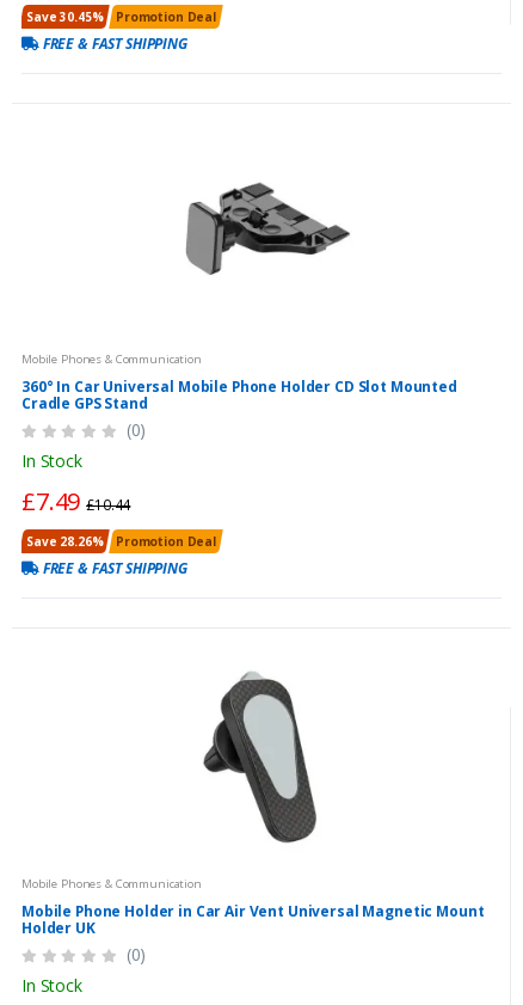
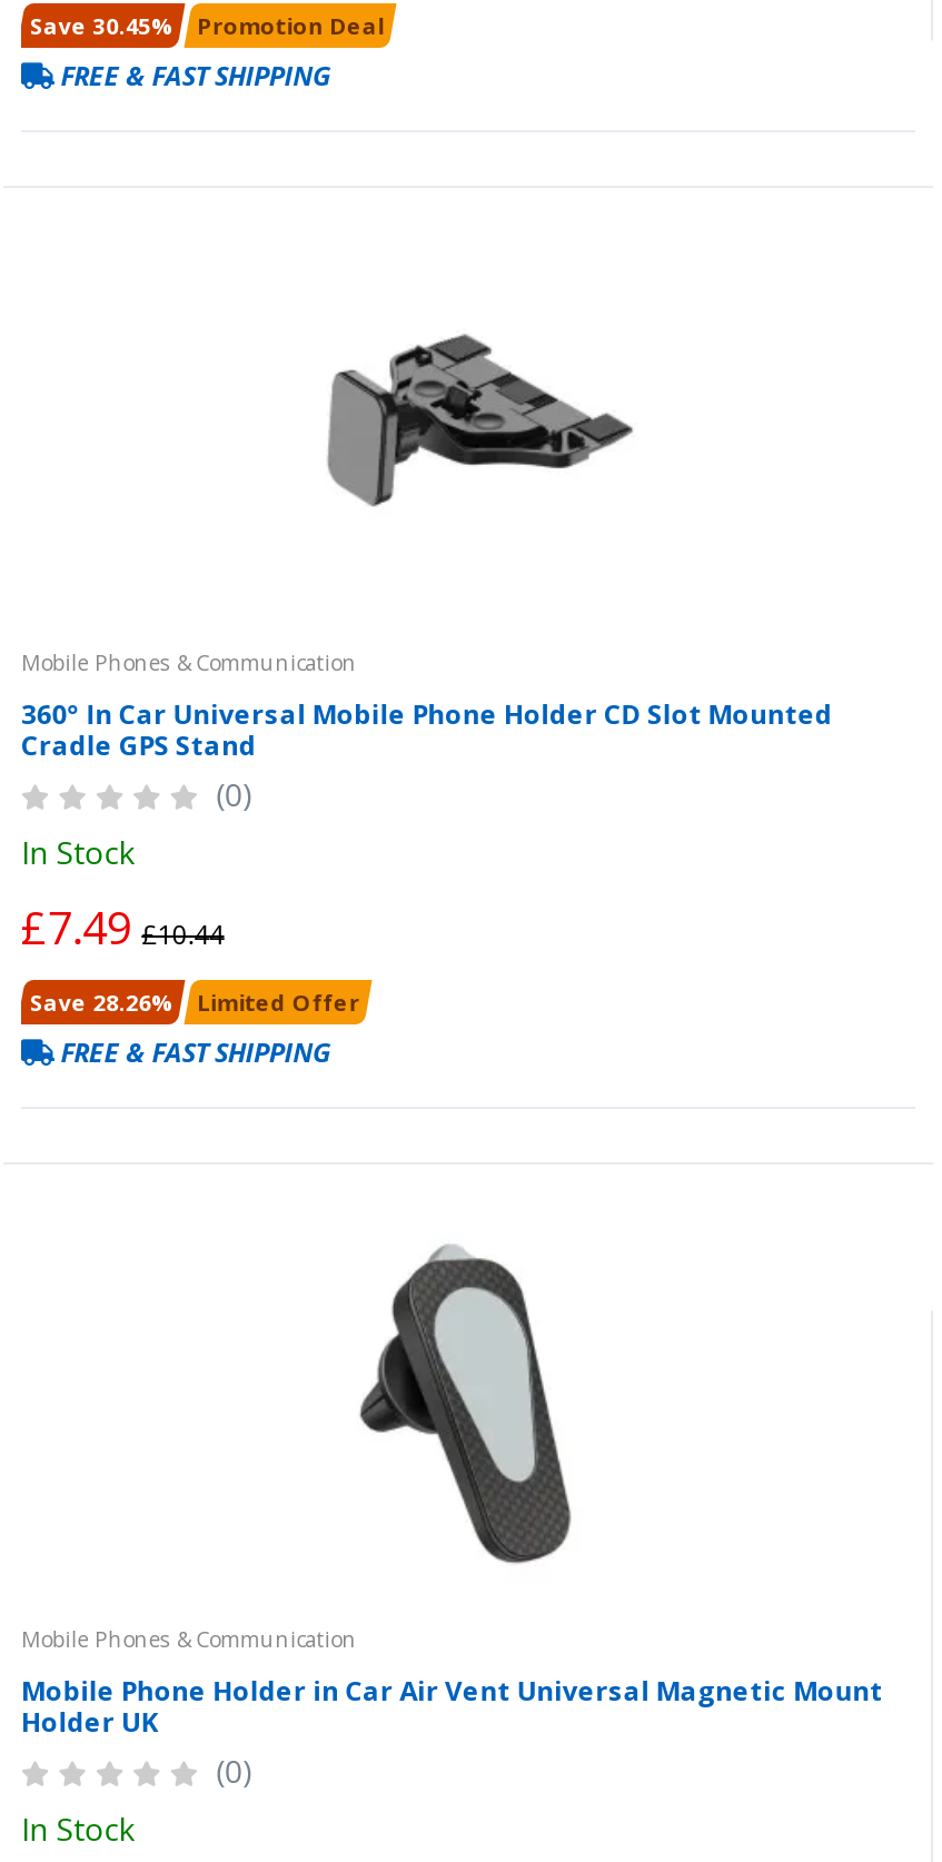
- Promotion Deal
+ Limited Offer
